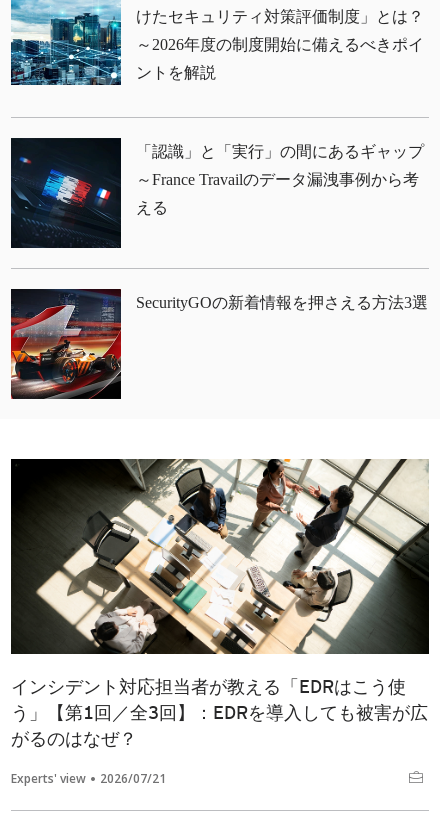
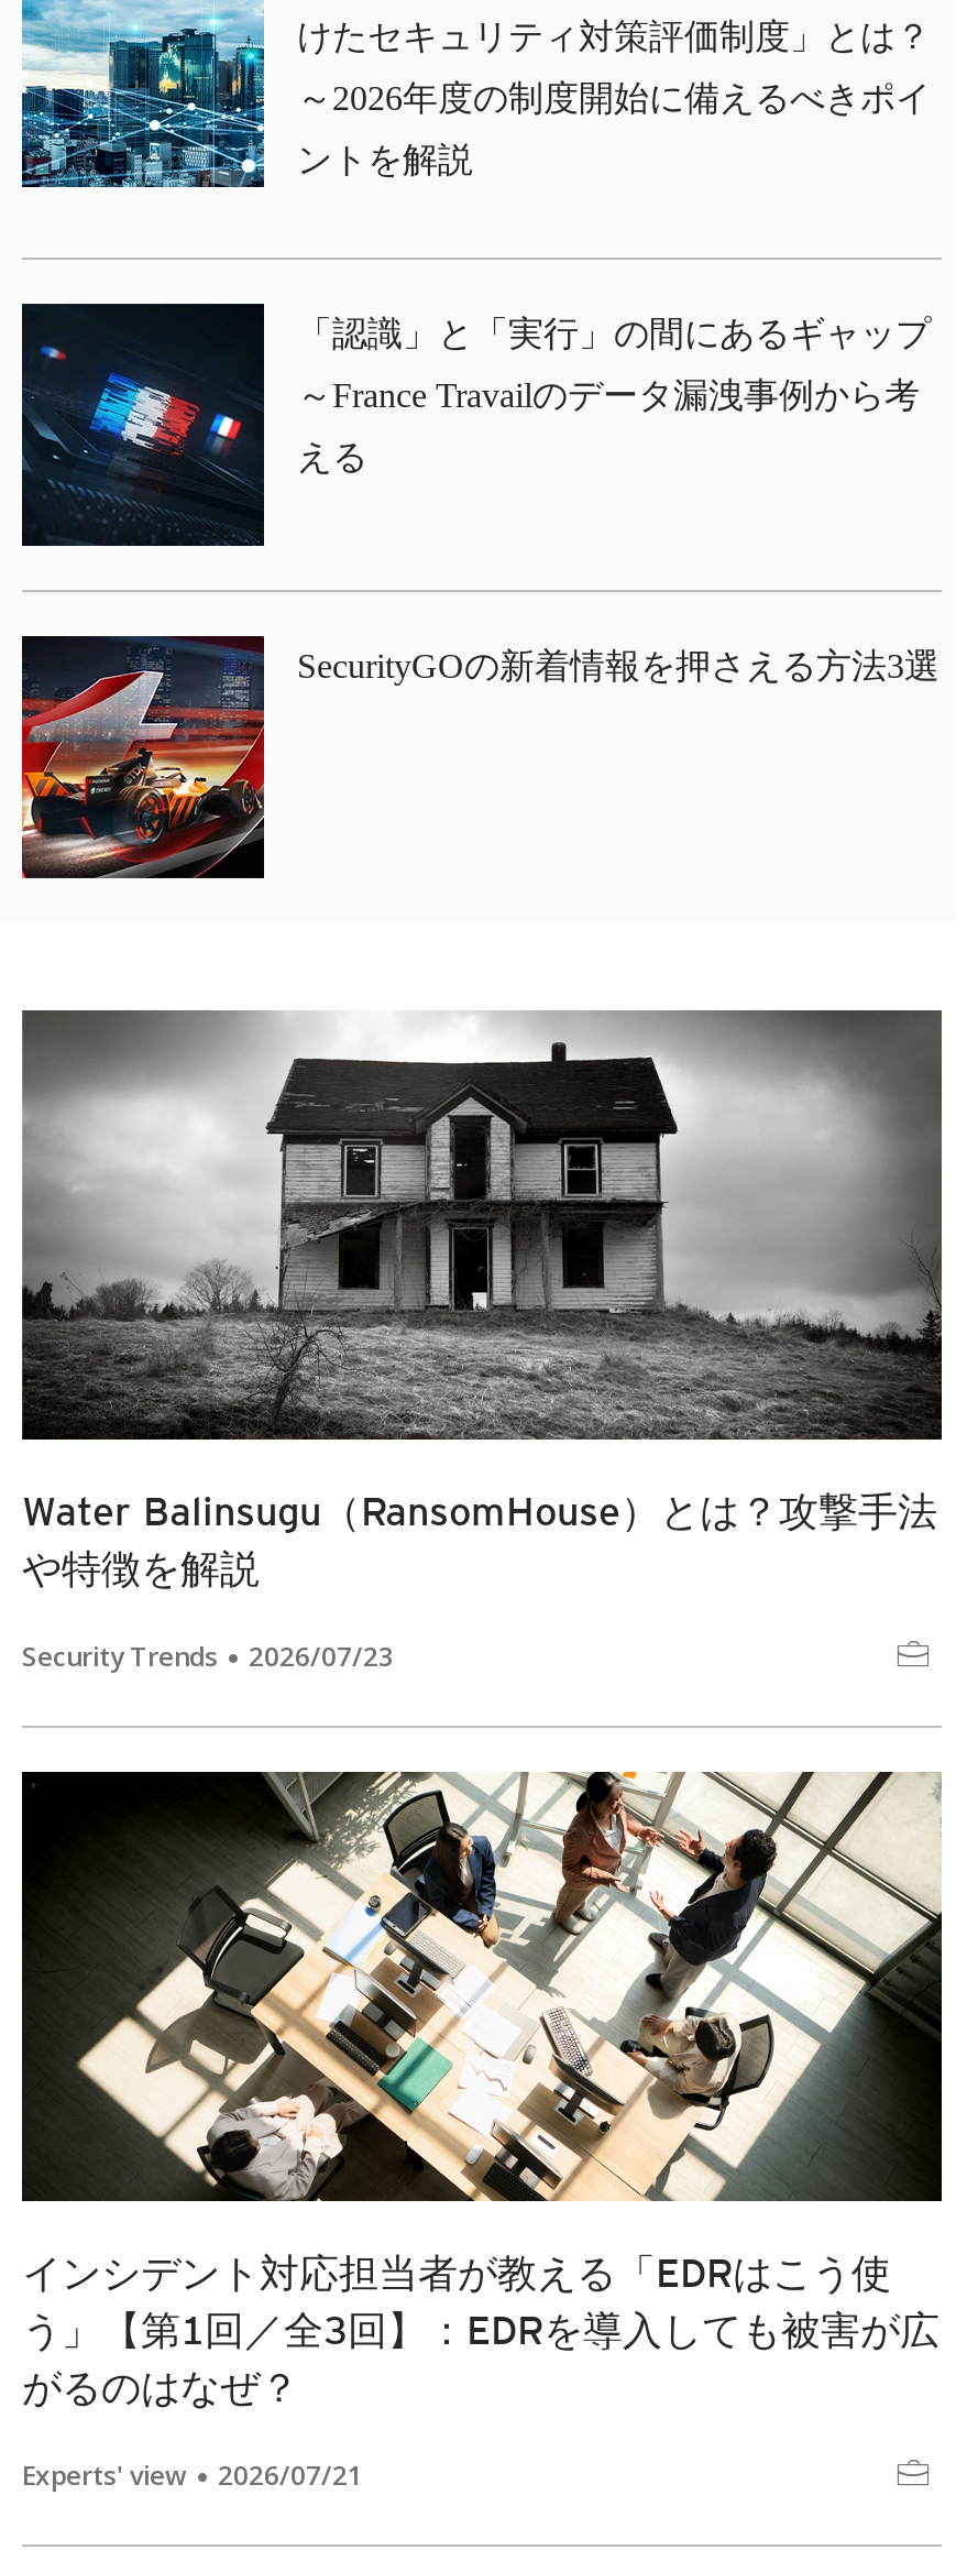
+ [image]
+ Water Balinsugu（RansomHouse）とは？攻撃手法
+ や特徴を解説
+ Security Trends
+ 2026/07/23
